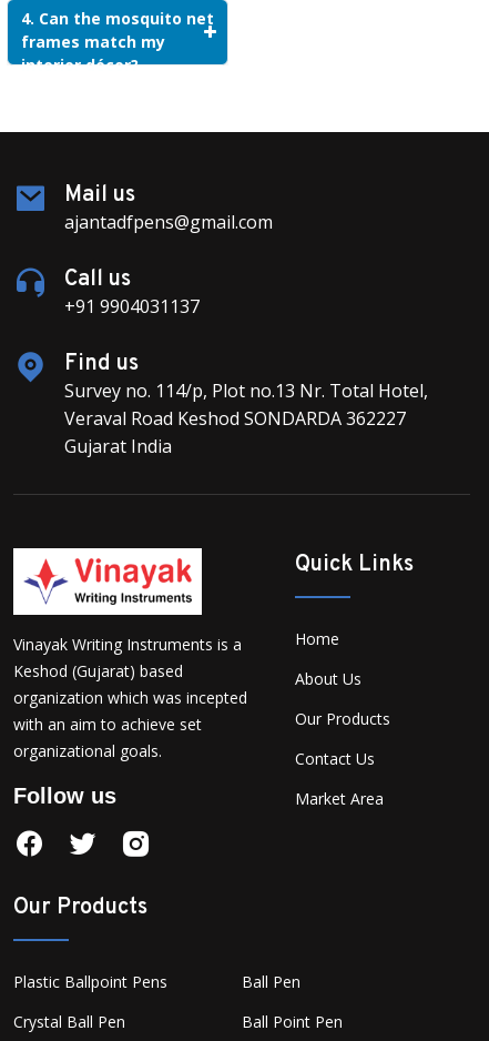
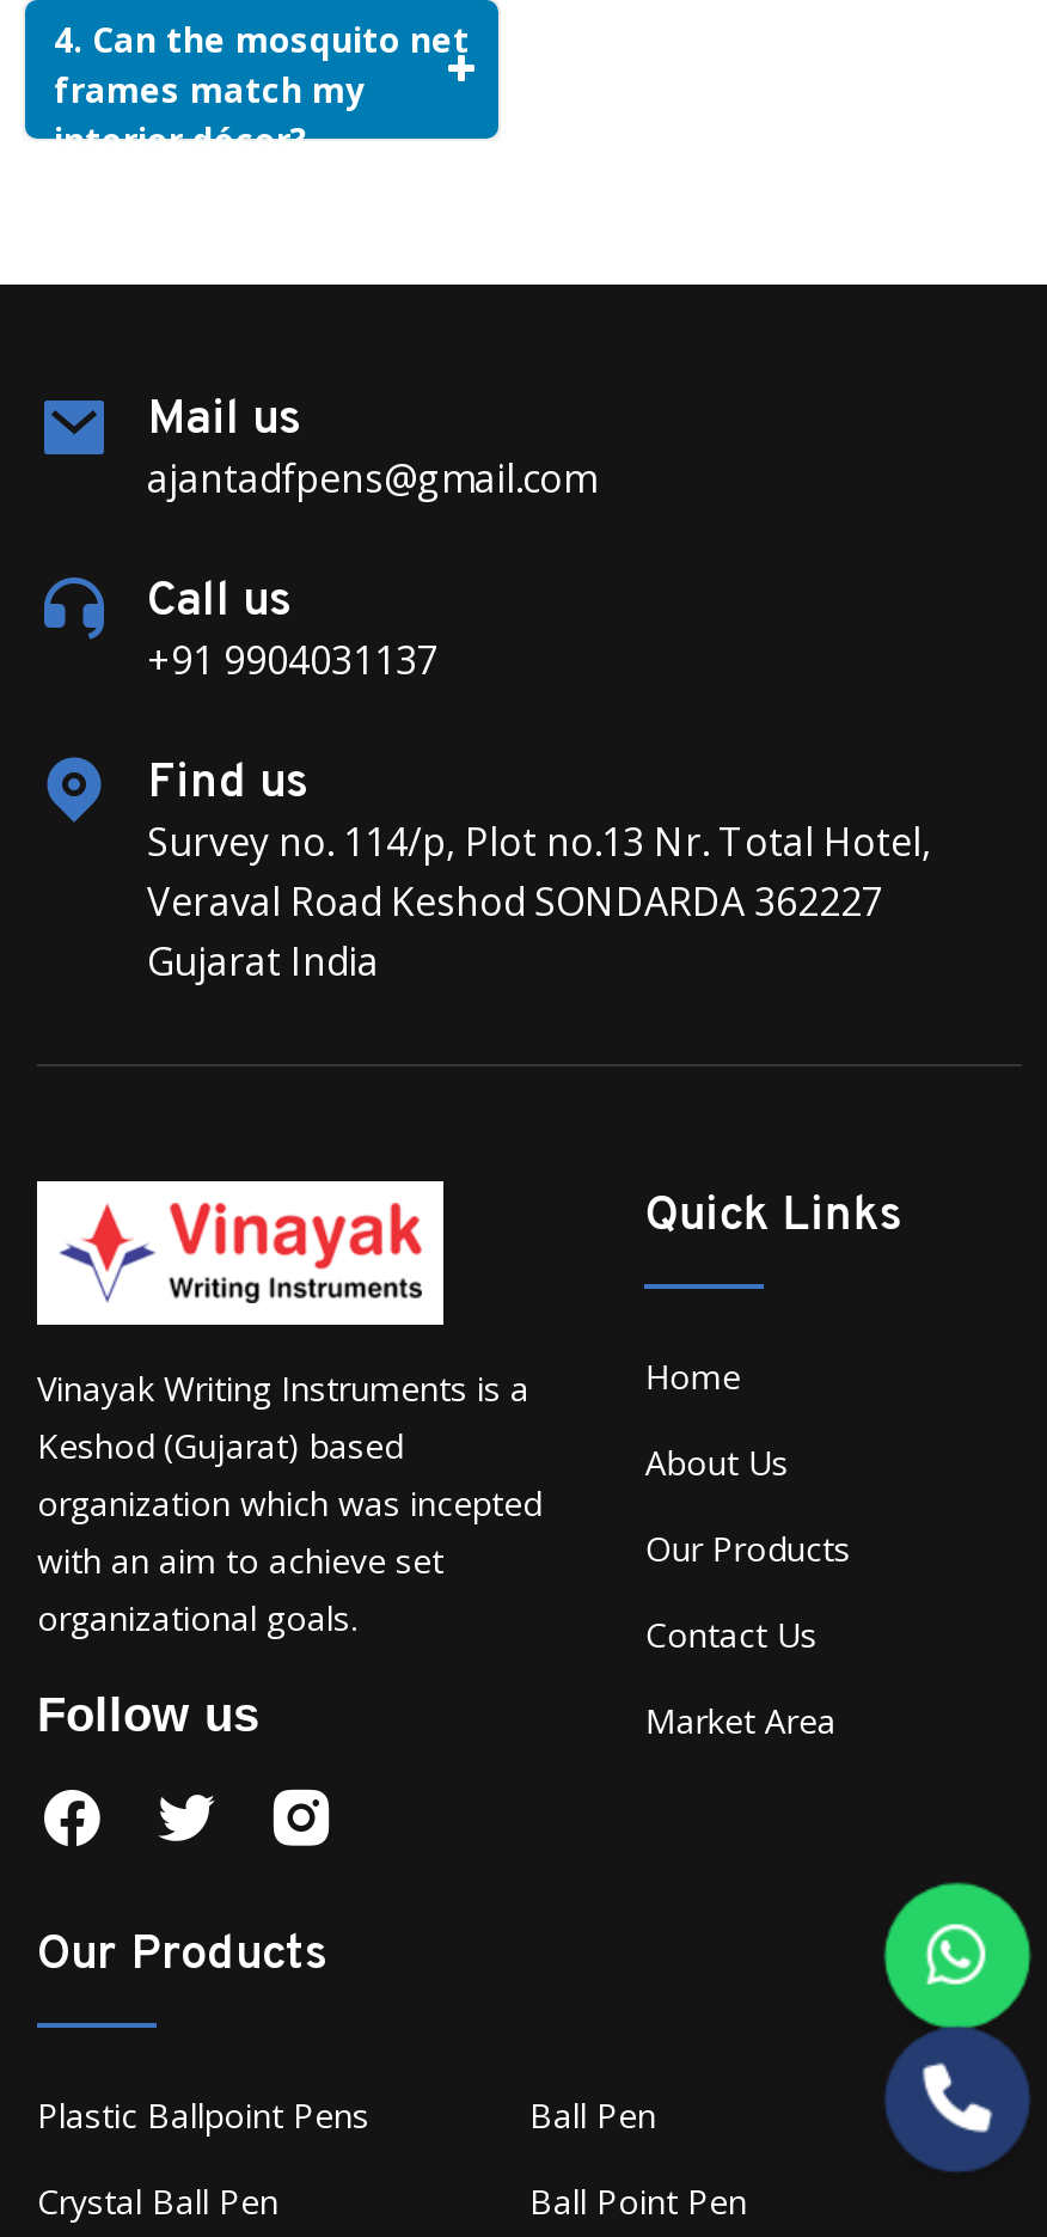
+ [image]
